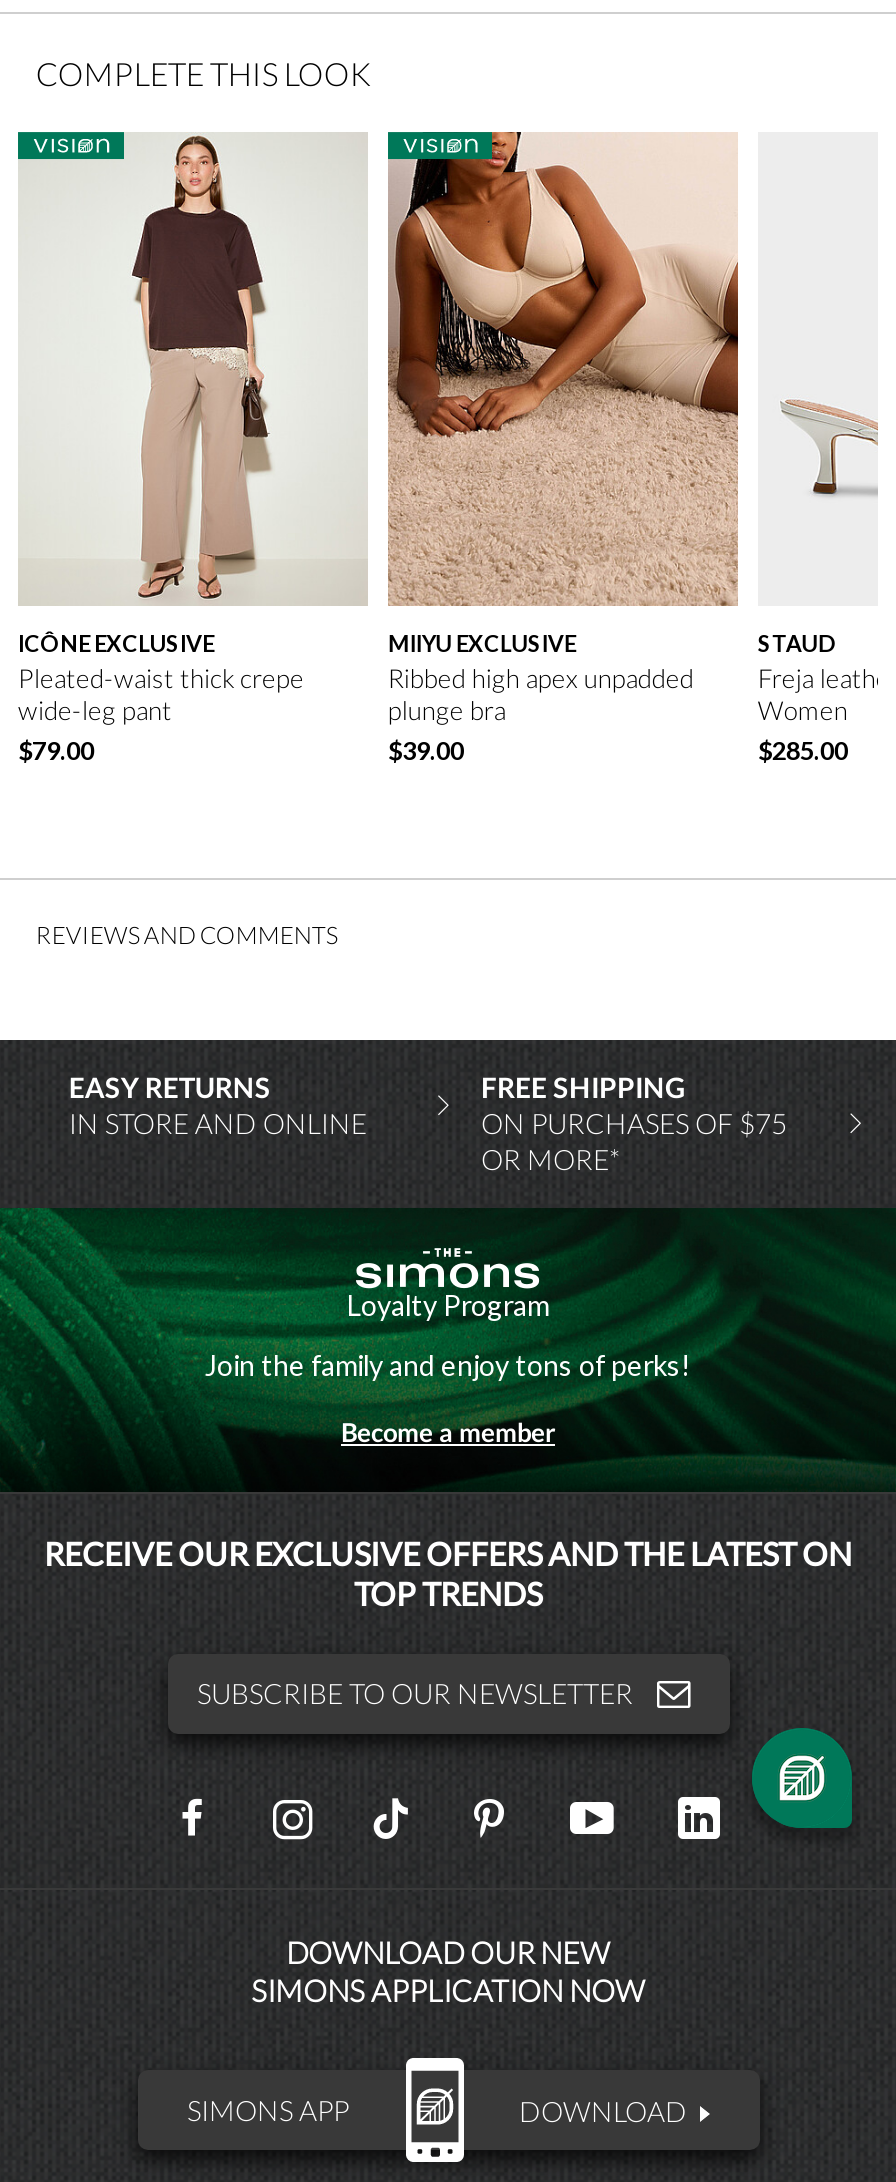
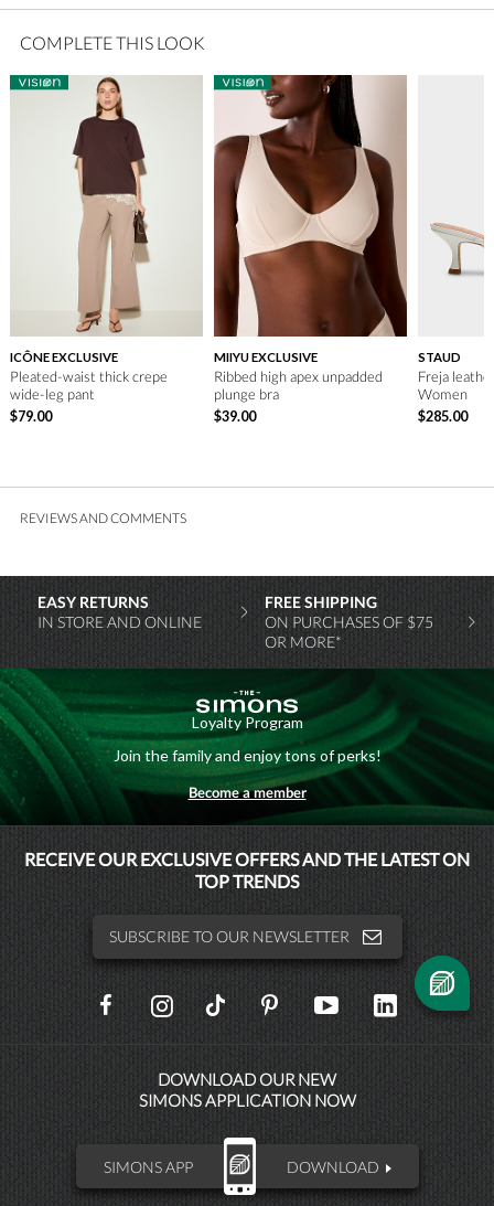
- [image]
+ [image]
